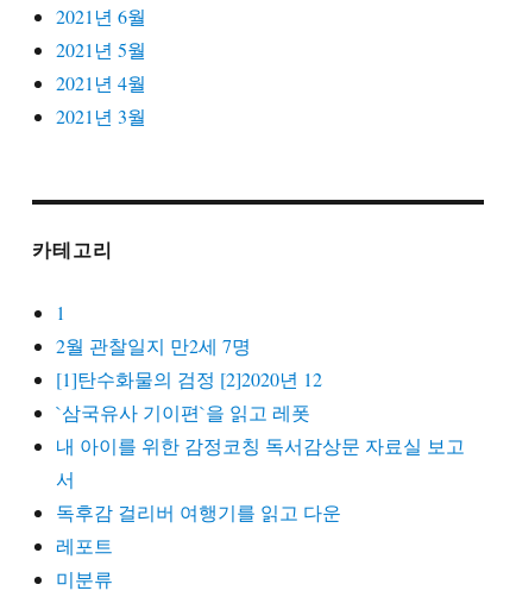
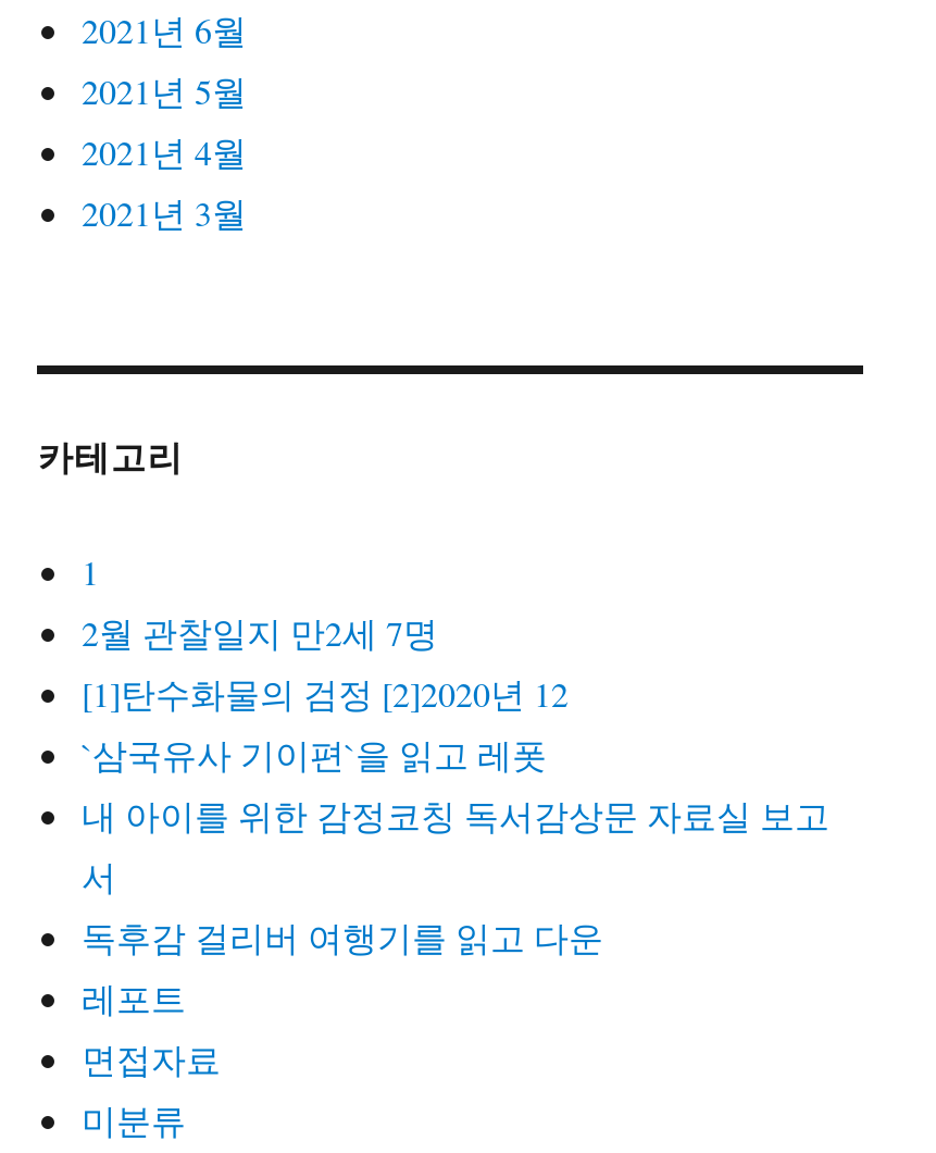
+ 면접자료
